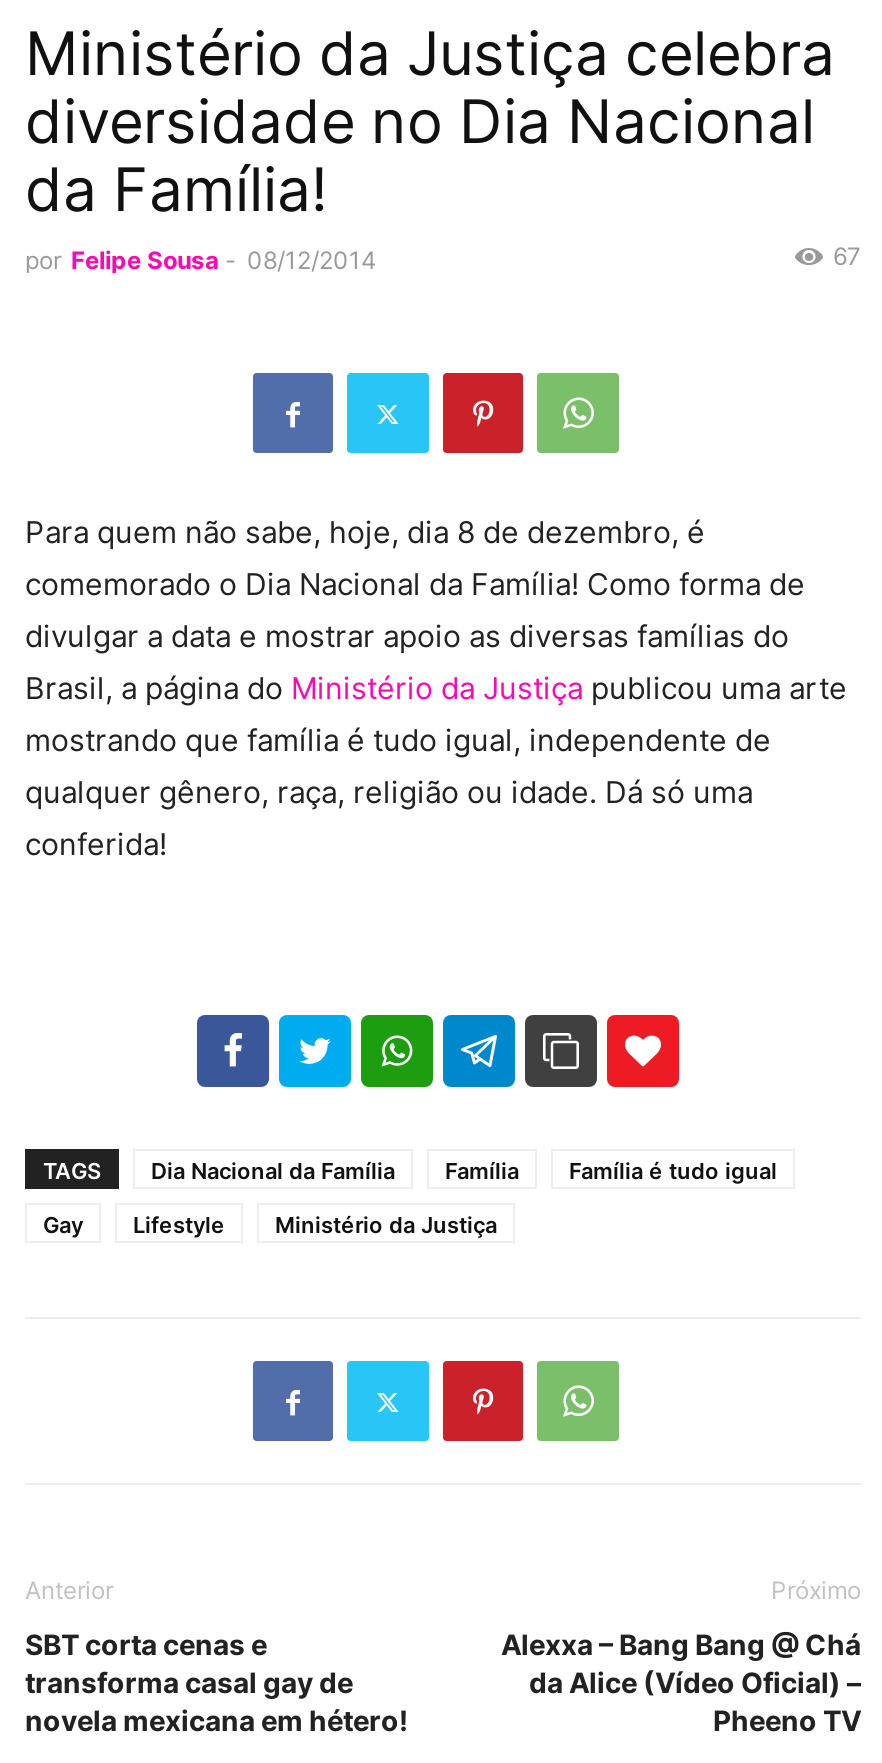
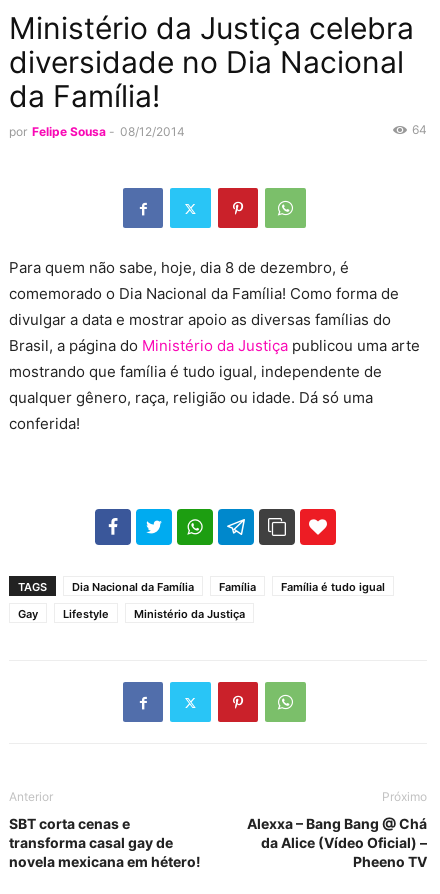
- 67
+ 64
